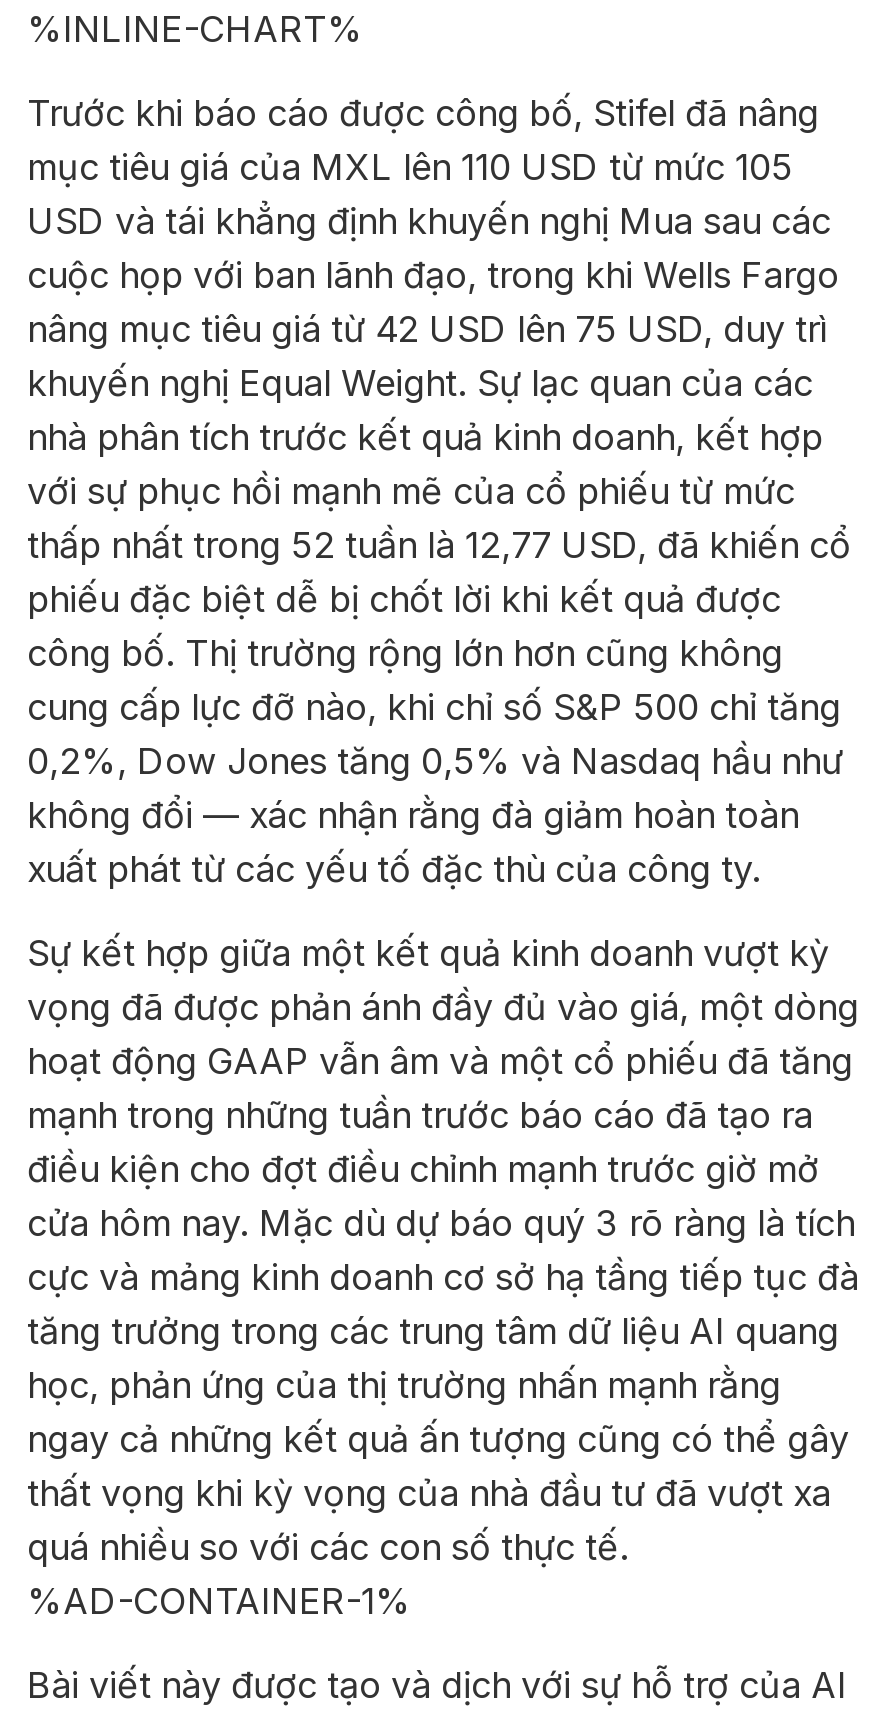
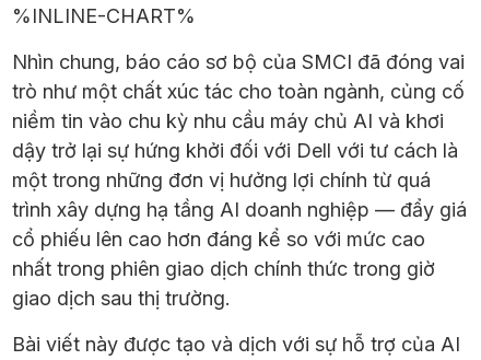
- Trước khi báo cáo được công bố, Stifel đã nâng
- mục tiêu giá của MXL lên 110 USD từ mức 105
- USD và tái khẳng định khuyến nghị Mua sau các
- cuộc họp với ban lãnh đạo, trong khi Wells Fargo
- nâng mục tiêu giá từ 42 USD lên 75 USD, duy trì
- khuyến nghị Equal Weight. Sự lạc quan của các
- nhà phân tích trước kết quả kinh doanh, kết hợp
- với sự phục hồi mạnh mẽ của cổ phiếu từ mức
- thấp nhất trong 52 tuần là 12,77 USD, đã khiến cổ
- phiếu đặc biệt dễ bị chốt lời khi kết quả được
- công bố. Thị trường rộng lớn hơn cũng không
- cung cấp lực đỡ nào, khi chỉ số S&P 500 chỉ tăng
- 0,2%, Dow Jones tăng 0,5% và Nasdaq hầu như
- không đổi — xác nhận rằng đà giảm hoàn toàn
- xuất phát từ các yếu tố đặc thù của công ty.
- Sự kết hợp giữa một kết quả kinh doanh vượt kỳ
- vọng đã được phản ánh đầy đủ vào giá, một dòng
- hoạt động GAAP vẫn âm và một cổ phiếu đã tăng
- mạnh trong những tuần trước báo cáo đã tạo ra
- điều kiện cho đợt điều chỉnh mạnh trước giờ mở
- cửa hôm nay. Mặc dù dự báo quý 3 rõ ràng là tích
- cực và mảng kinh doanh cơ sở hạ tầng tiếp tục đà
- tăng trưởng trong các trung tâm dữ liệu AI quang
- học, phản ứng của thị trường nhấn mạnh rằng
- ngay cả những kết quả ấn tượng cũng có thể gây
- thất vọng khi kỳ vọng của nhà đầu tư đã vượt xa
- quá nhiều so với các con số thực tế.
- %AD-CONTAINER-1%
+ Nhìn chung, báo cáo sơ bộ của SMCI đã đóng vai
+ trò như một chất xúc tác cho toàn ngành, củng cố
+ niềm tin vào chu kỳ nhu cầu máy chủ AI và khơi
+ dậy trở lại sự hứng khởi đối với Dell với tư cách là
+ một trong những đơn vị hưởng lợi chính từ quá
+ trình xây dựng hạ tầng AI doanh nghiệp — đẩy giá
+ cổ phiếu lên cao hơn đáng kể so với mức cao
+ nhất trong phiên giao dịch chính thức trong giờ
+ giao dịch sau thị trường.
